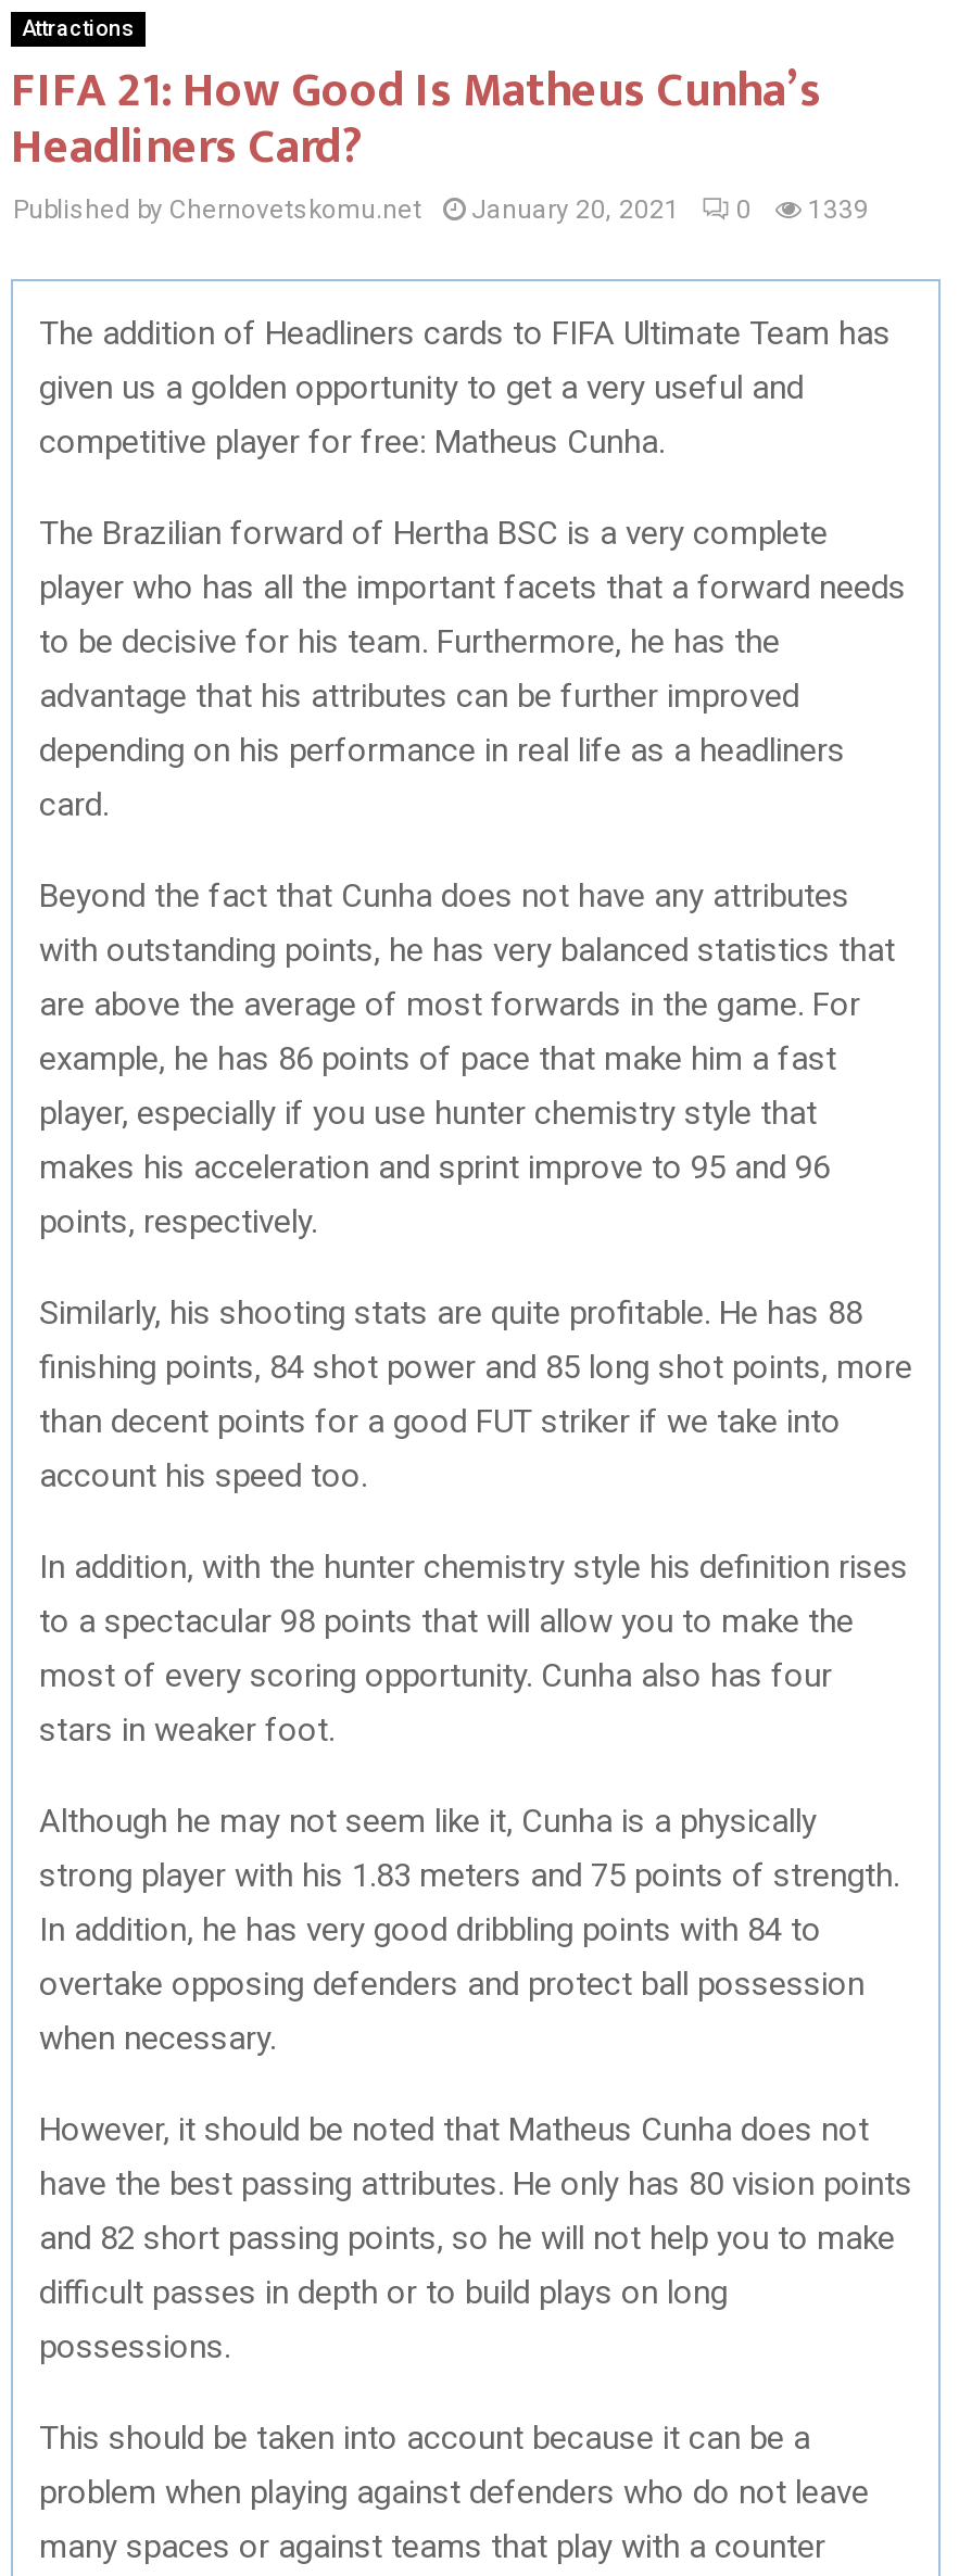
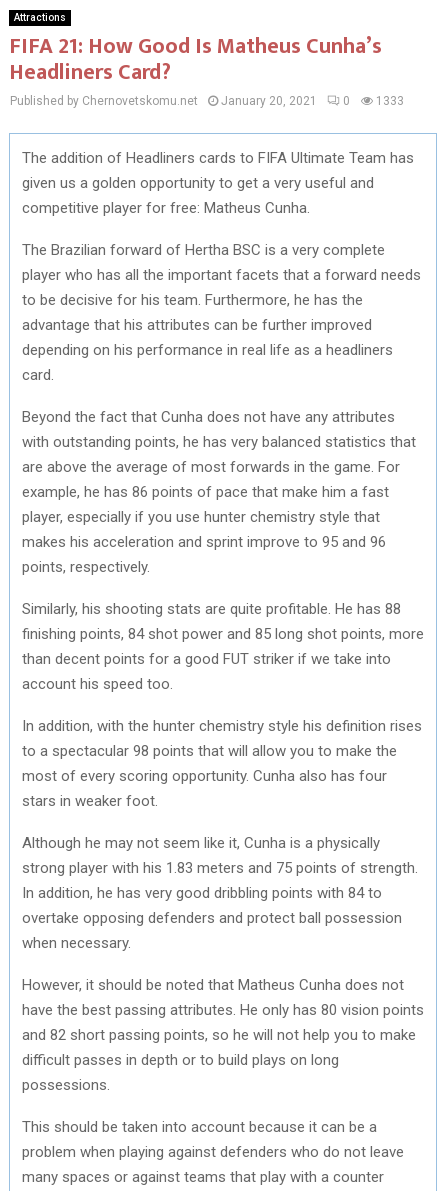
- Published by Chernovetskomu.net January 20, 2021 0 1339
+ Published by Chernovetskomu.net January 20, 2021 0 1333
